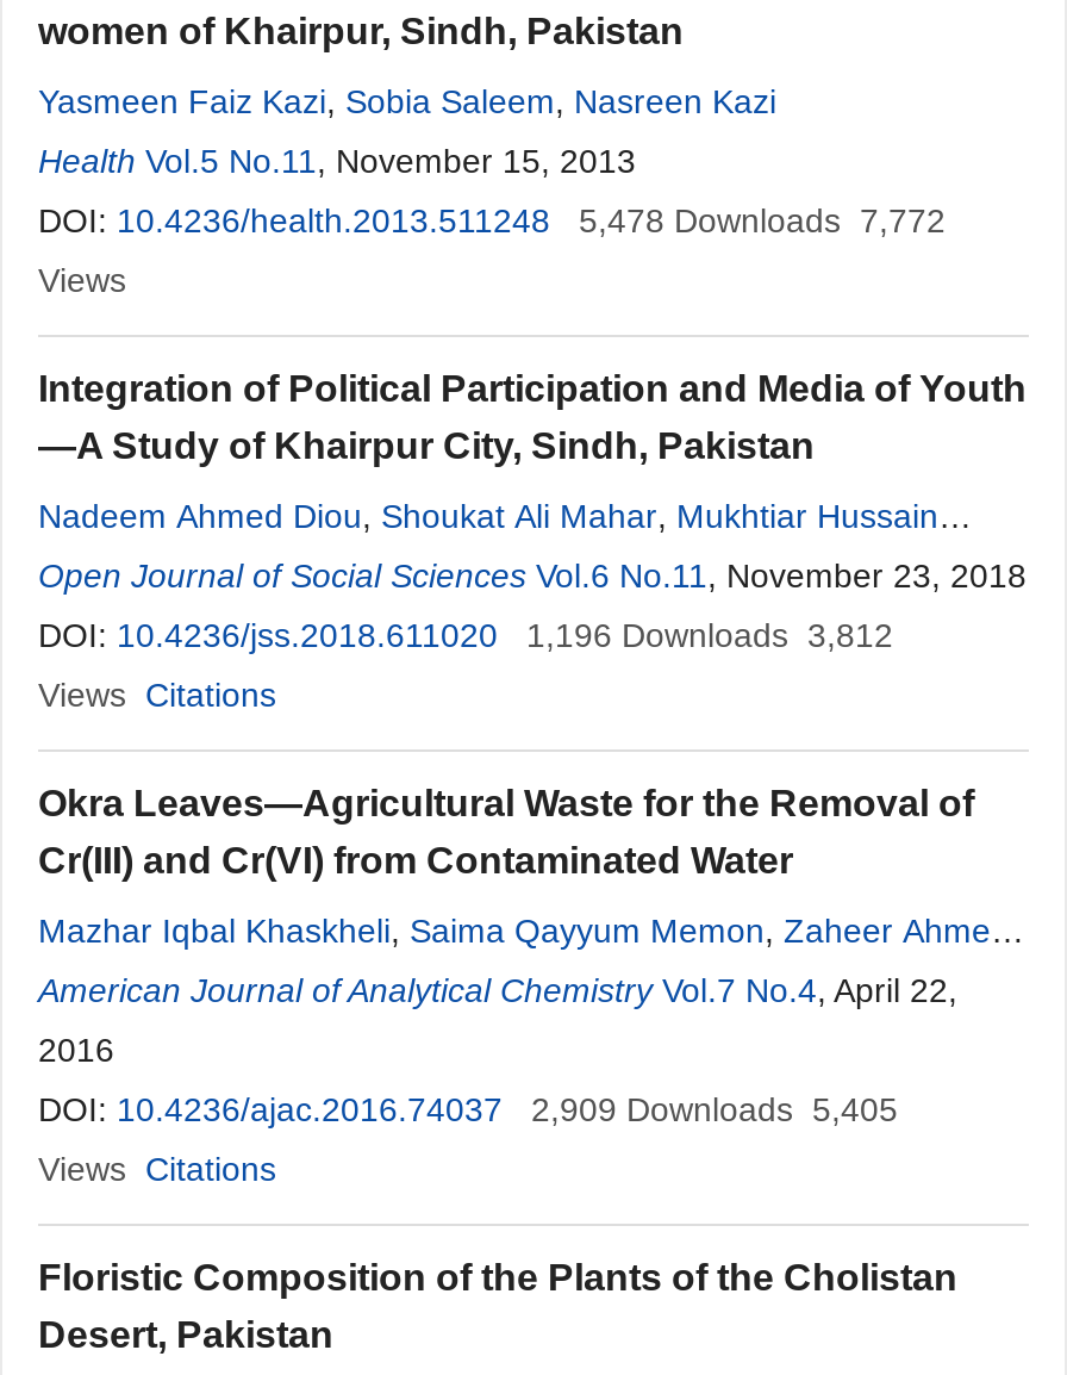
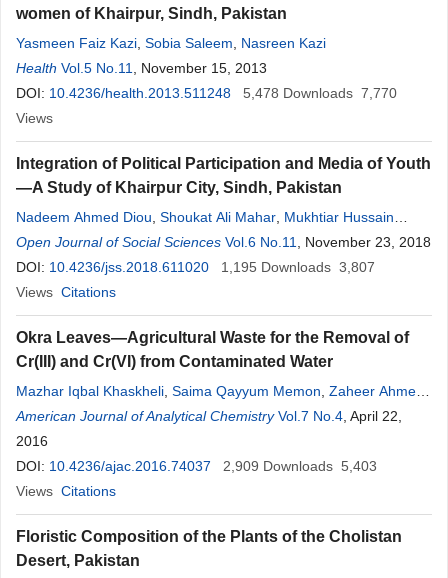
- DOI: 10.4236/health.2013.511248 5,478 Downloads 7,772
+ DOI: 10.4236/health.2013.511248 5,478 Downloads 7,770

- DOI: 10.4236/jss.2018.611020 1,196 Downloads 3,812
+ DOI: 10.4236/jss.2018.611020 1,195 Downloads 3,807

- DOI: 10.4236/ajac.2016.74037 2,909 Downloads 5,405
+ DOI: 10.4236/ajac.2016.74037 2,909 Downloads 5,403
